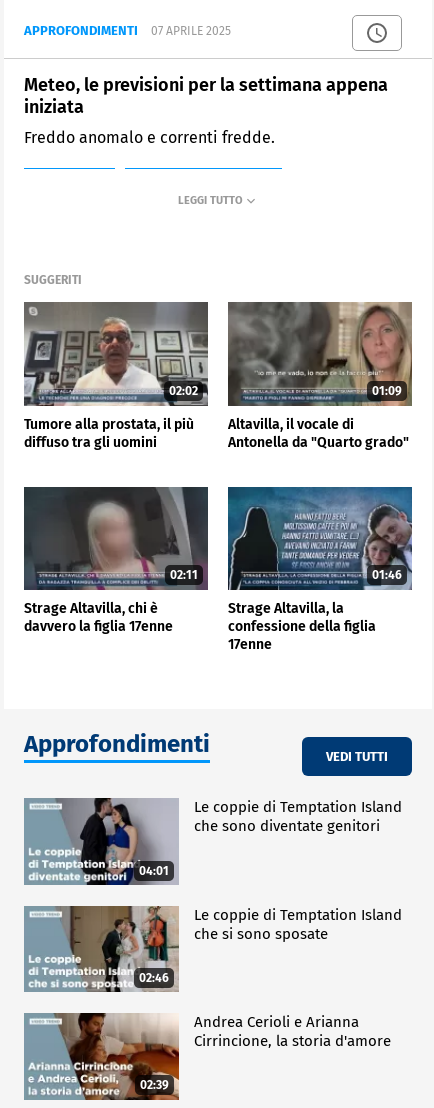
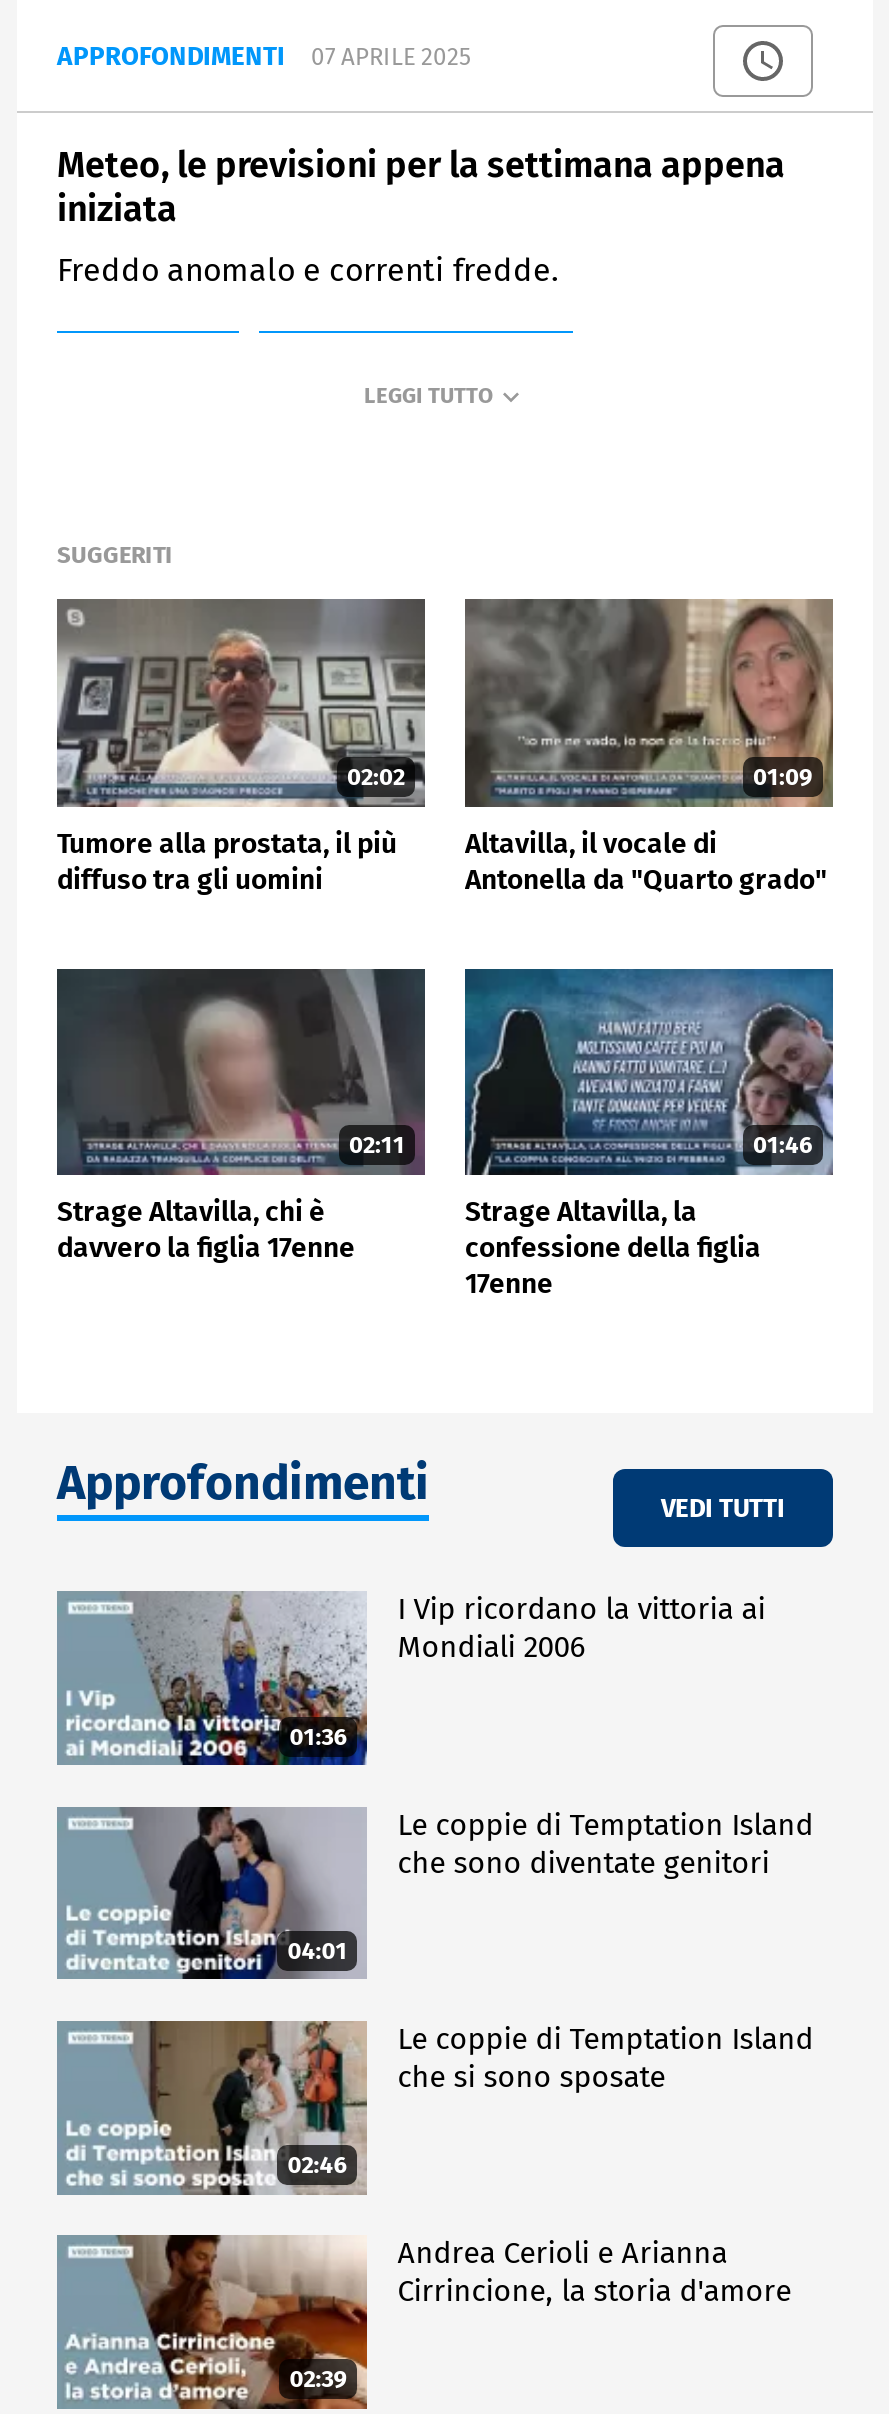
+ [image]
+ 01:36

+ I Vip ricordano la vittoria ai
+ Mondiali 2006
